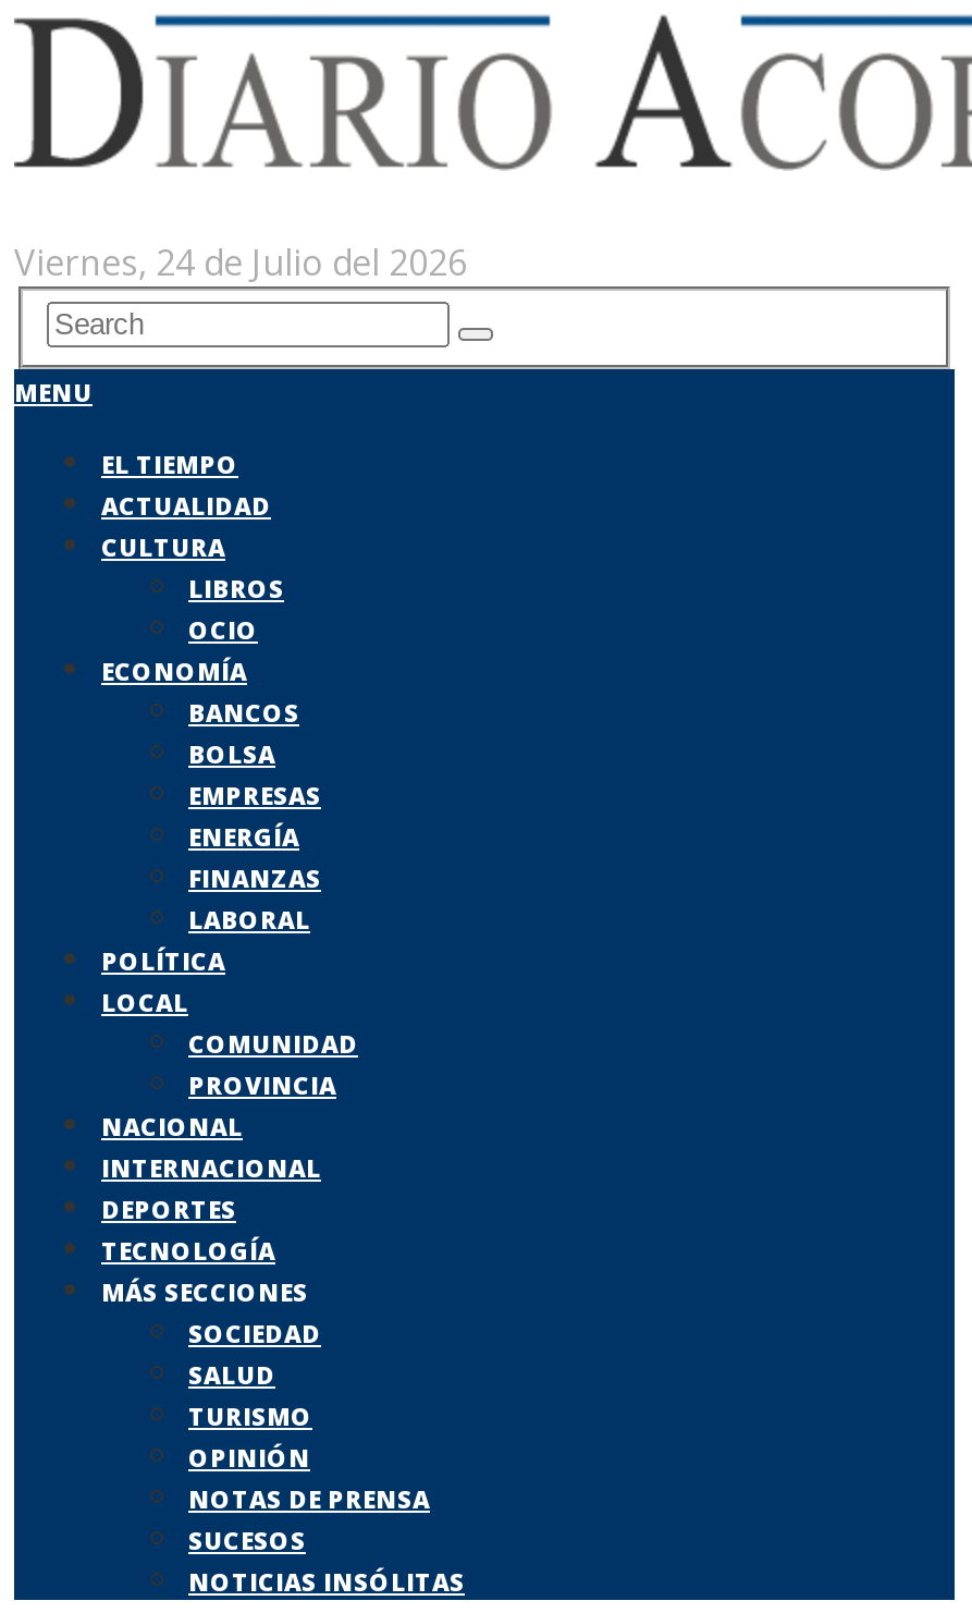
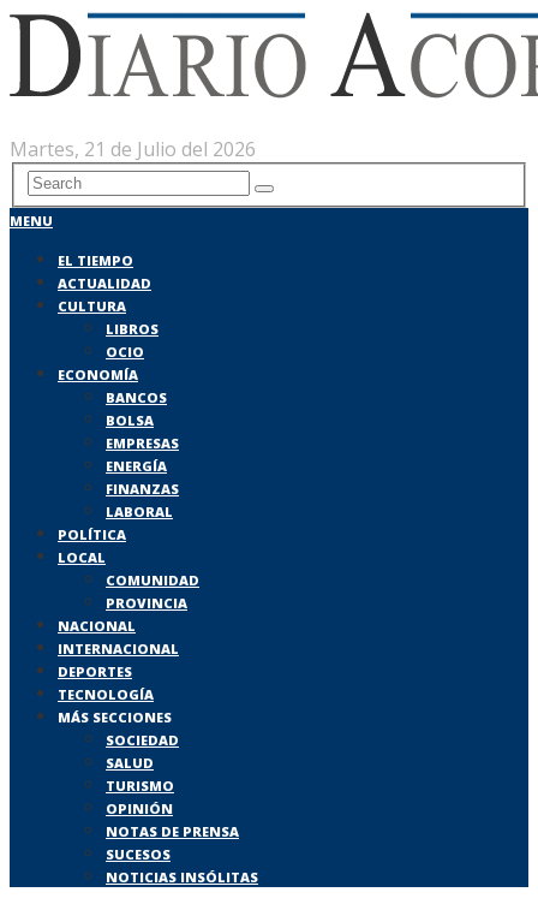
- Viernes, 24 de Julio del 2026
+ Martes, 21 de Julio del 2026
